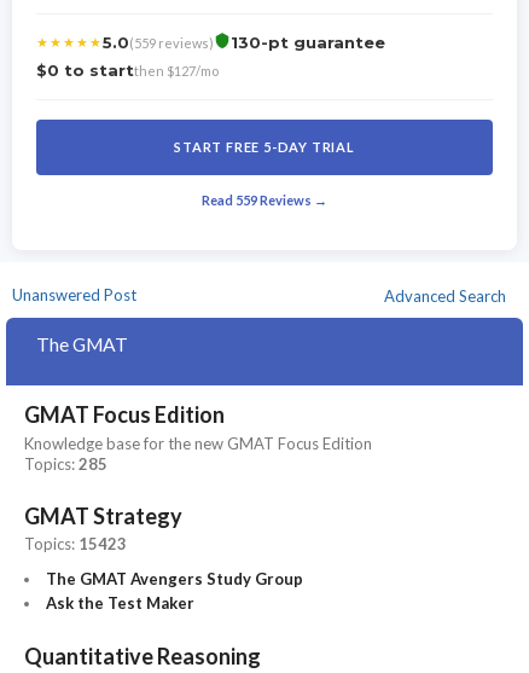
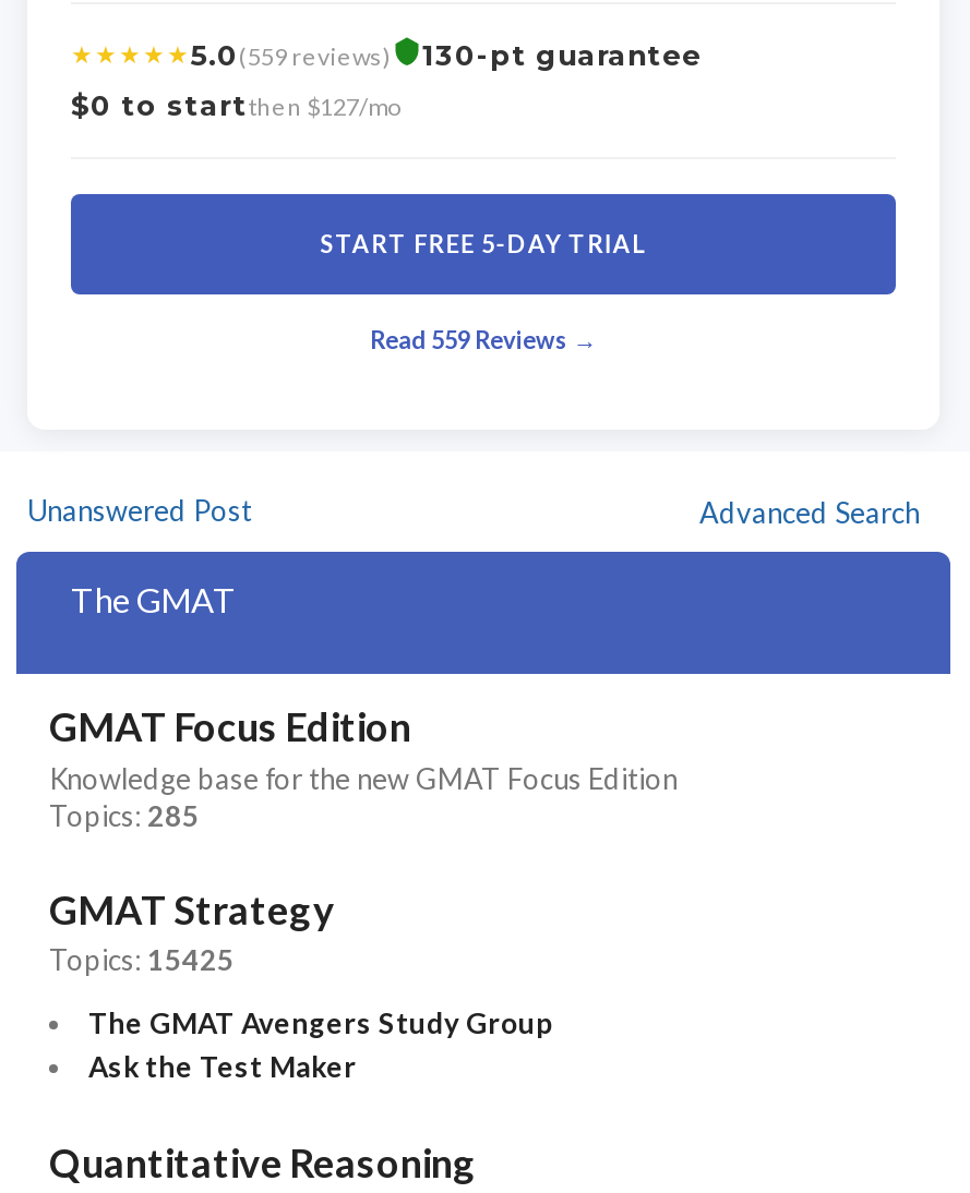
- Topics: 15423
+ Topics: 15425
